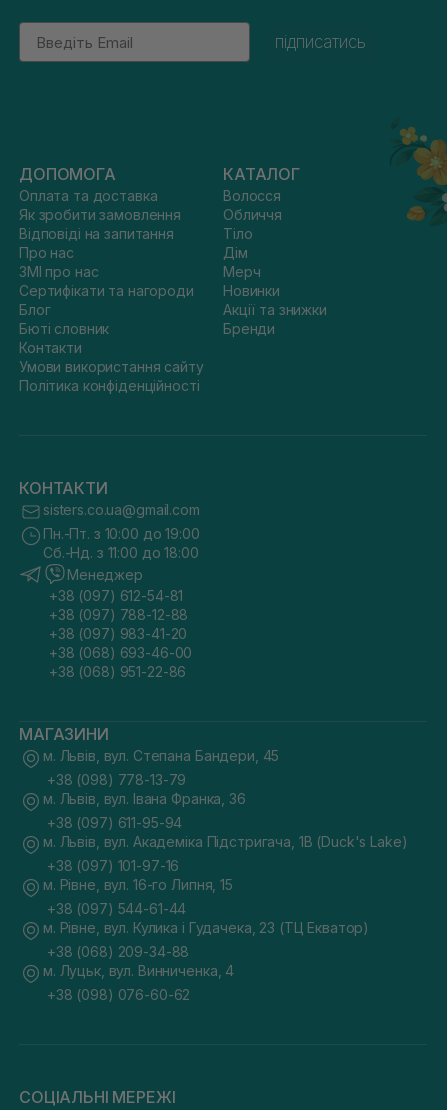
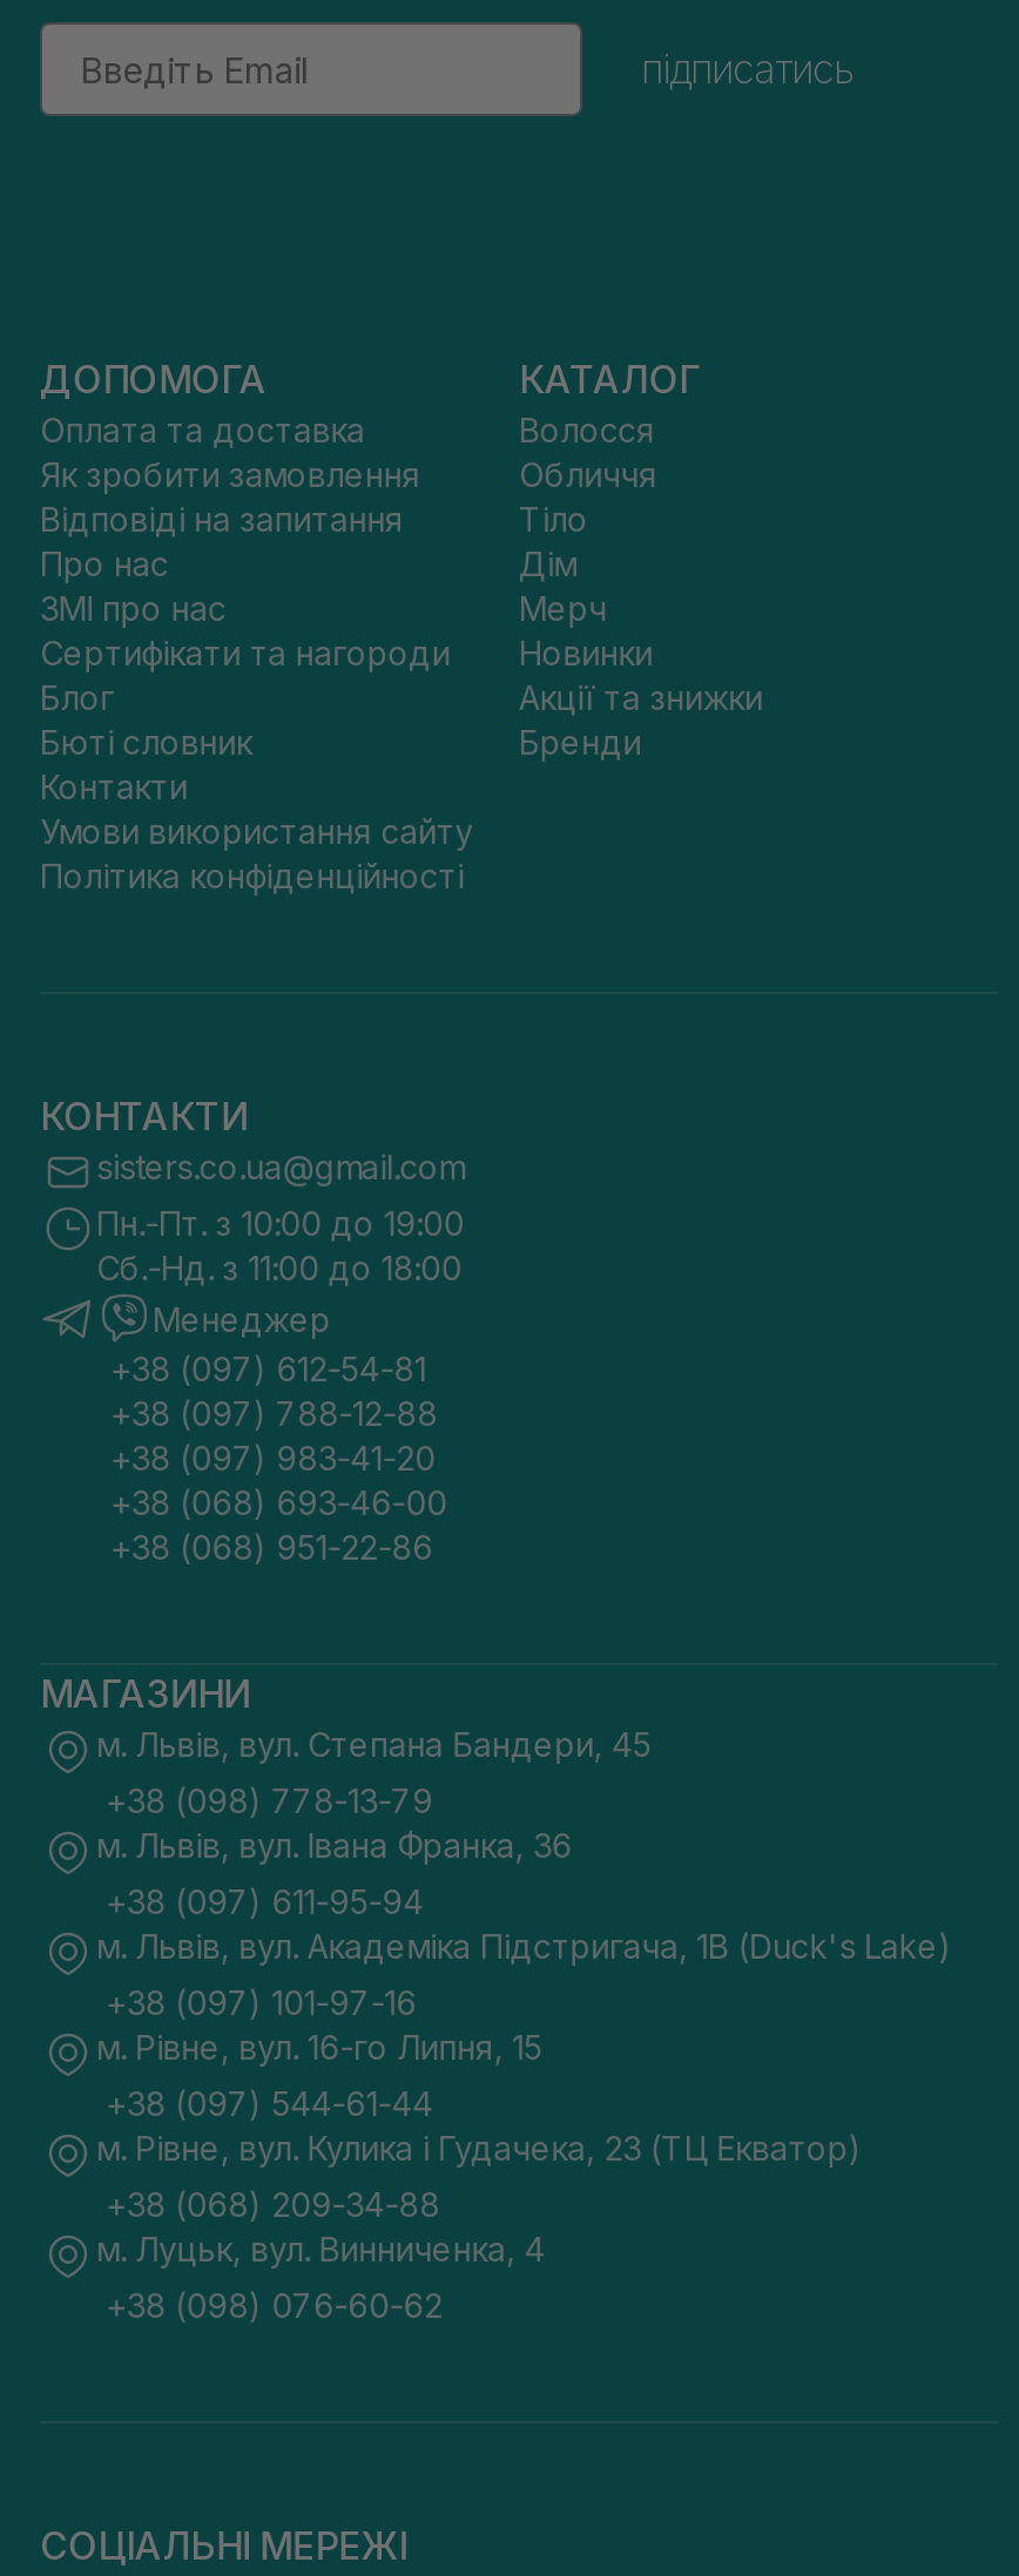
- [image]
